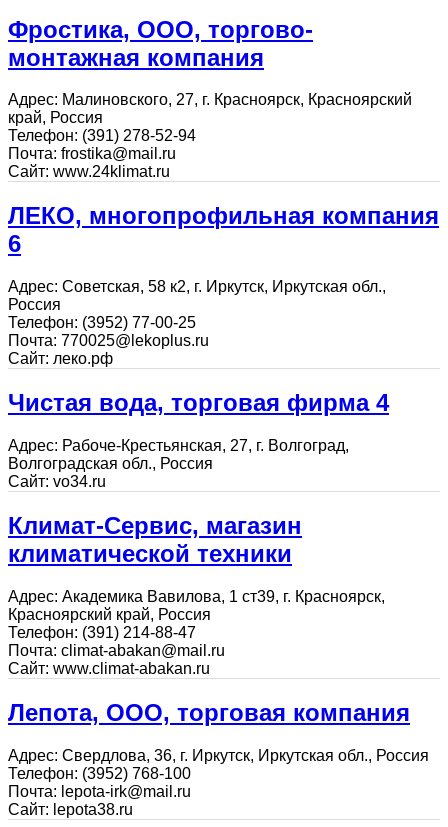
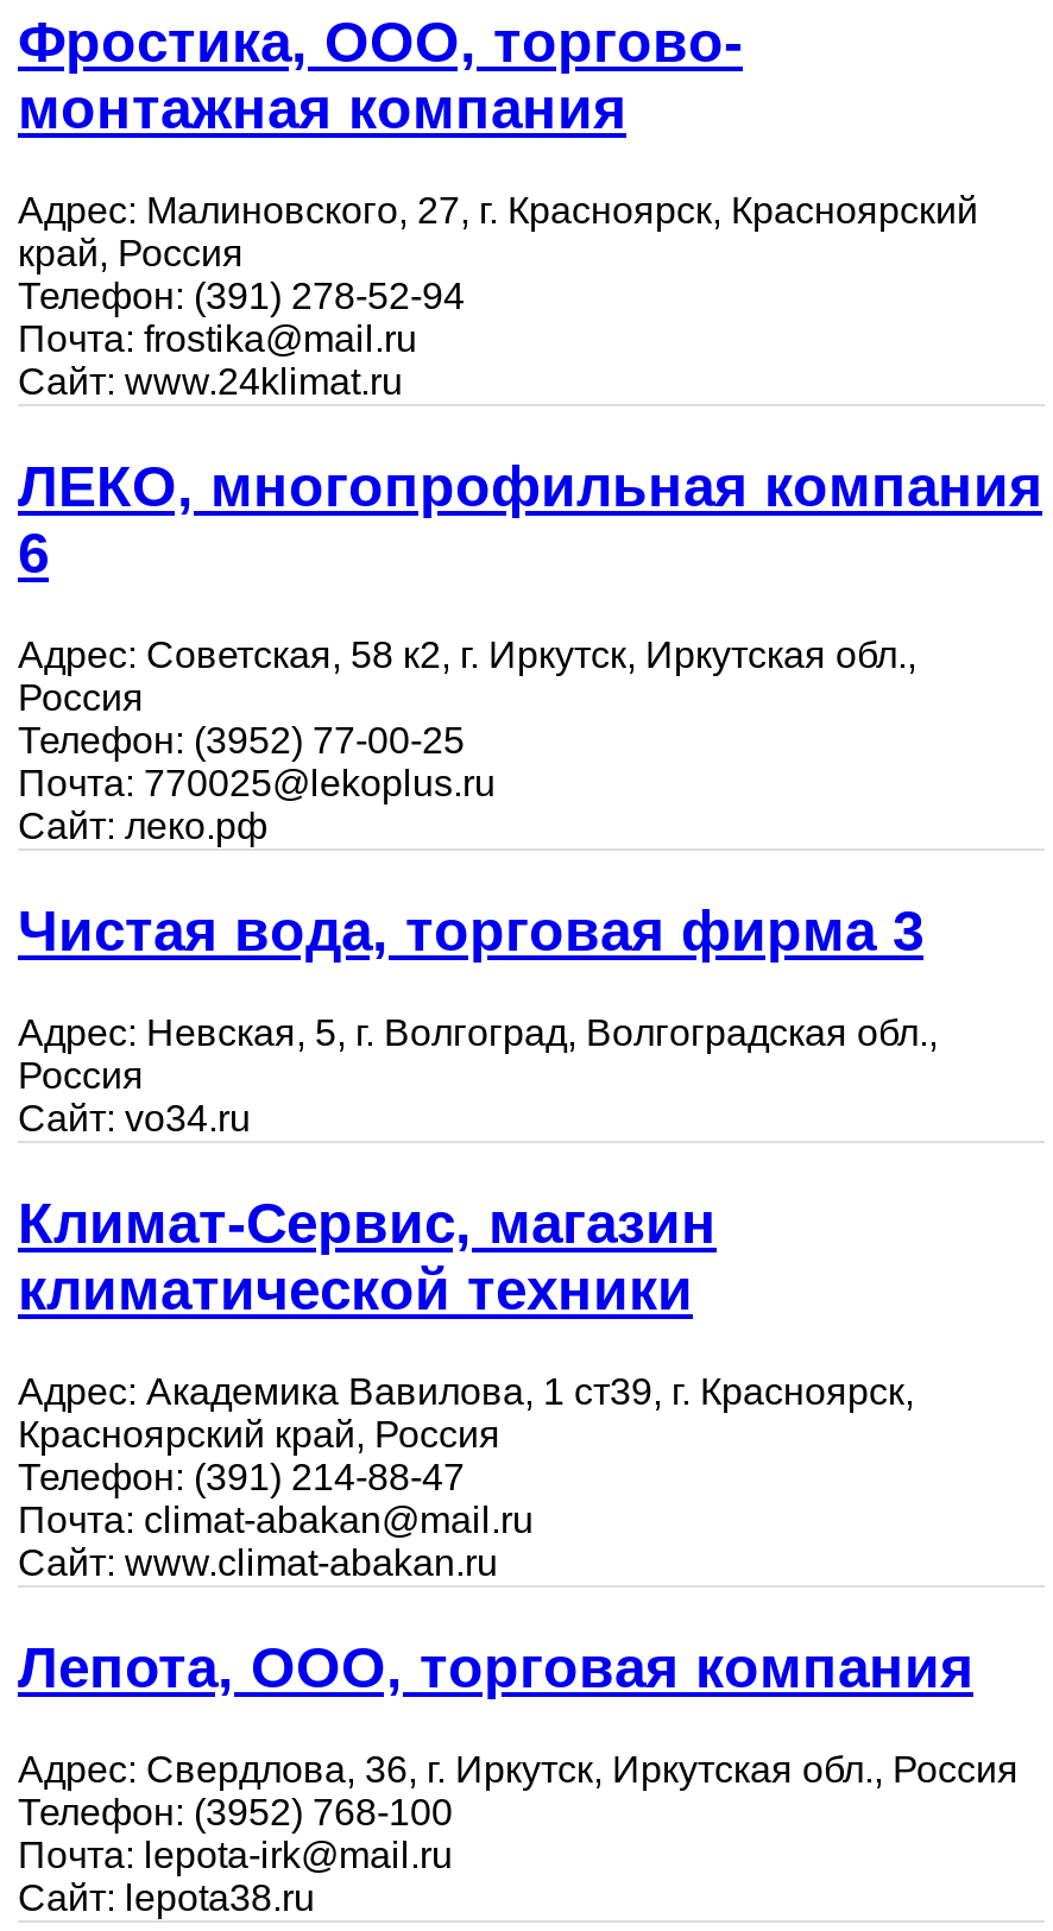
- Чистая вода, торговая фирма 4
+ Чистая вода, торговая фирма 3

- Адрес: Рабоче-Крестьянская, 27, г. Волгоград,
- Волгоградская обл., Россия
+ Адрес: Невская, 5, г. Волгоград, Волгоградская обл.,
+ Россия
